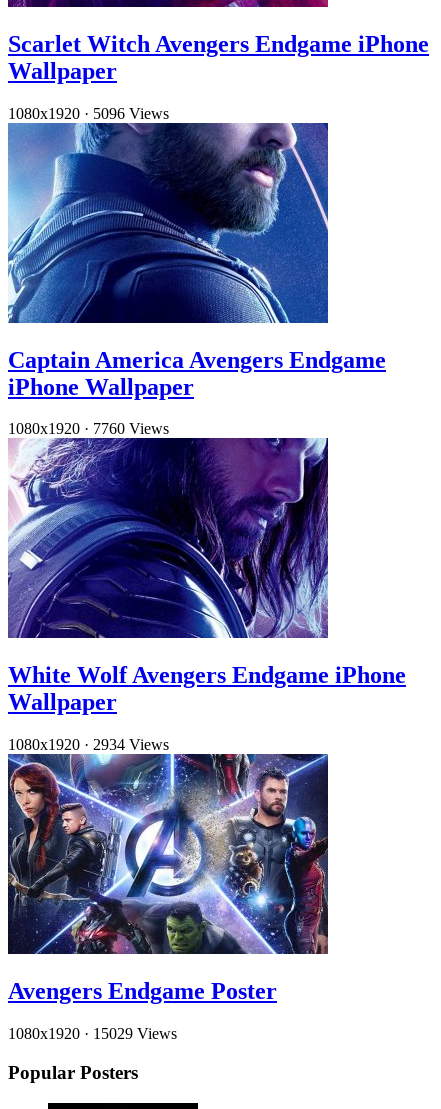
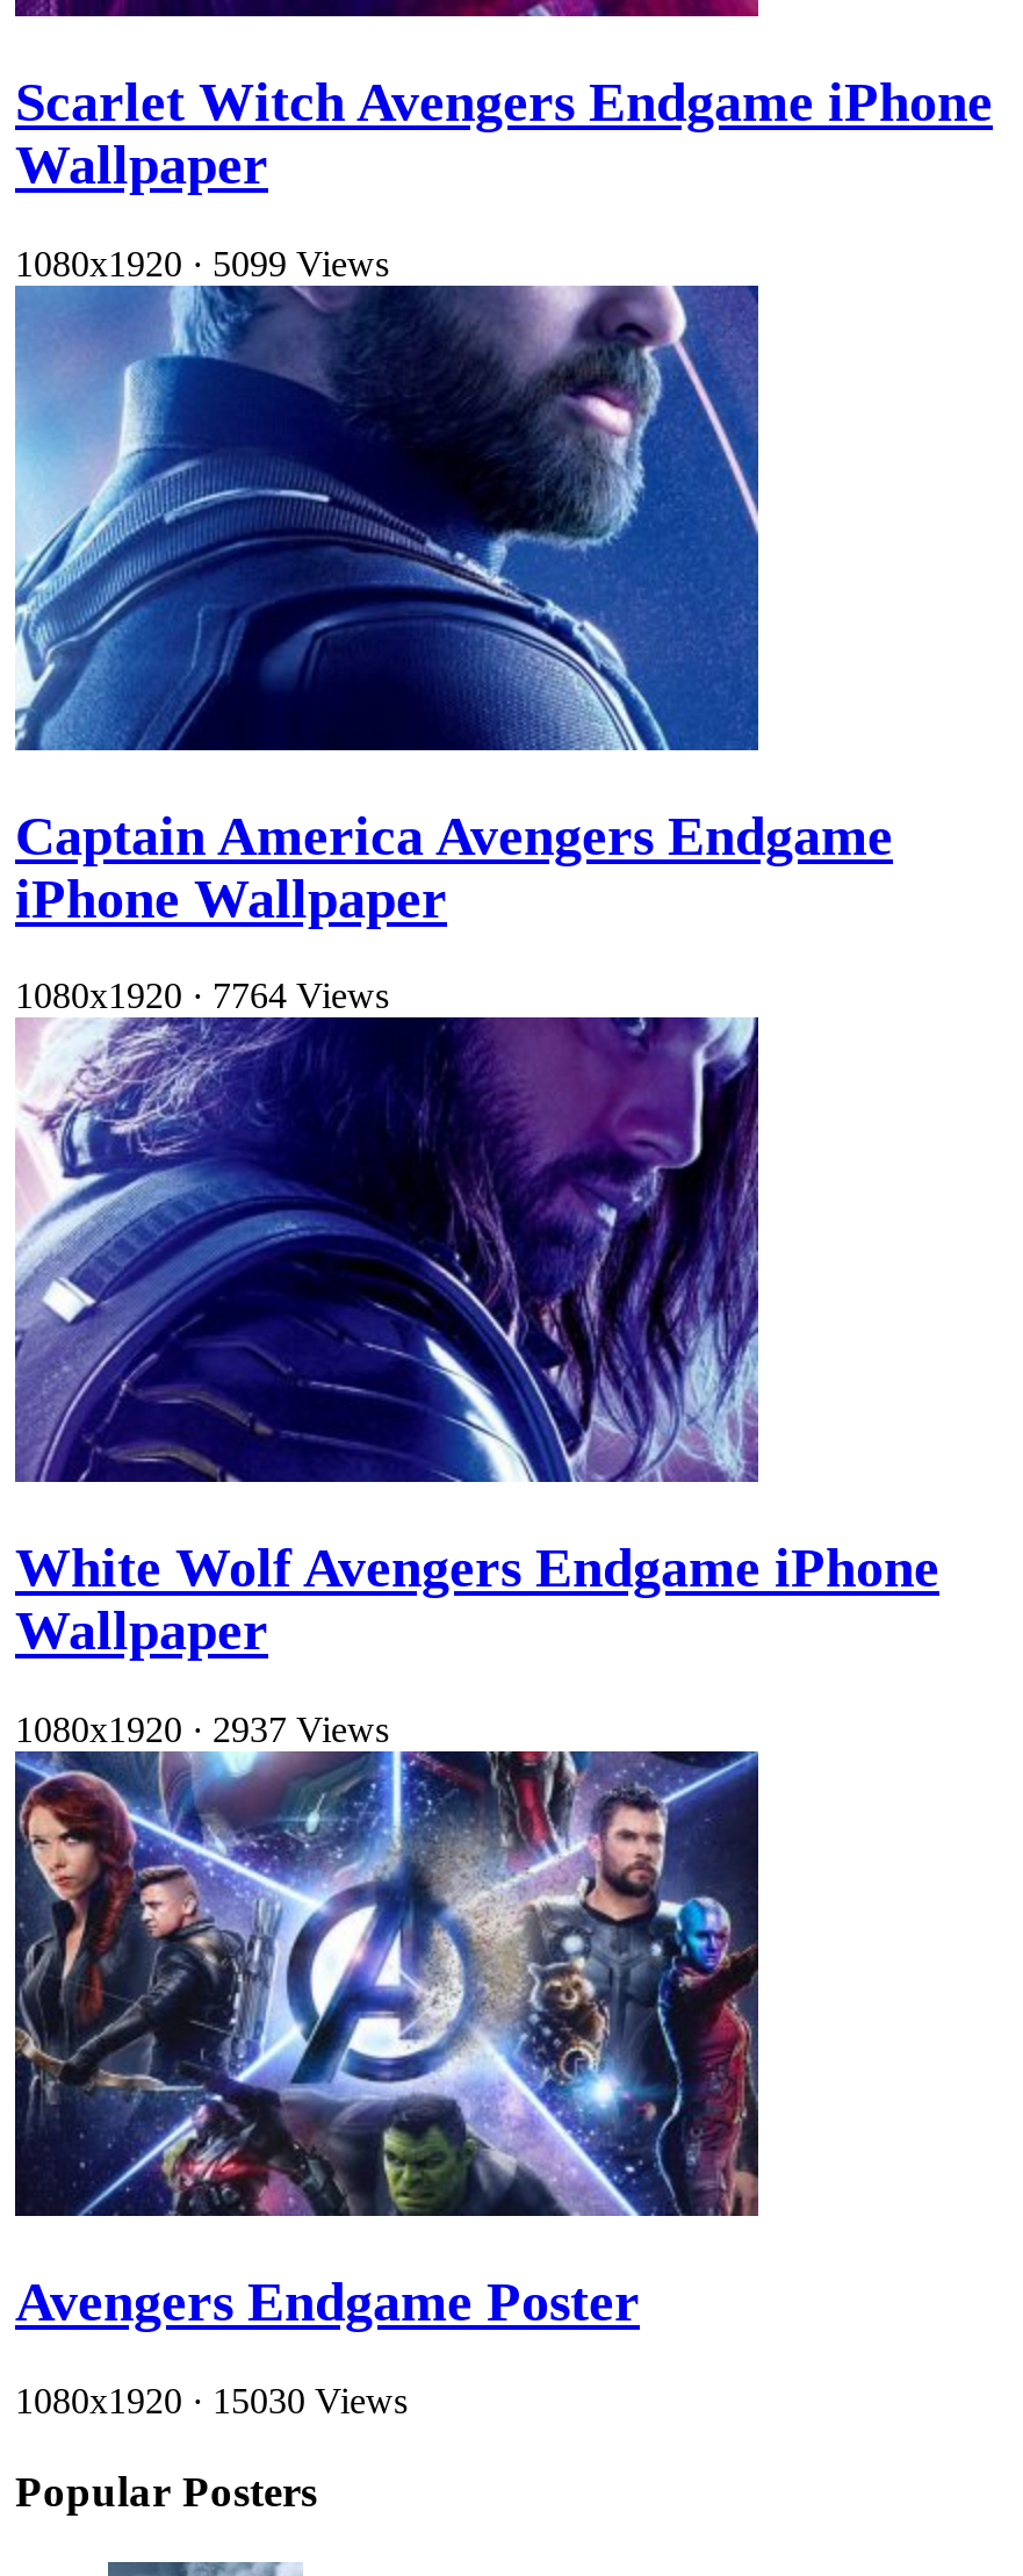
- 1080x1920 · 5096 Views
+ 1080x1920 · 5099 Views

- 1080x1920 · 7760 Views
+ 1080x1920 · 7764 Views

- 1080x1920 · 2934 Views
+ 1080x1920 · 2937 Views

- 1080x1920 · 15029 Views
+ 1080x1920 · 15030 Views
